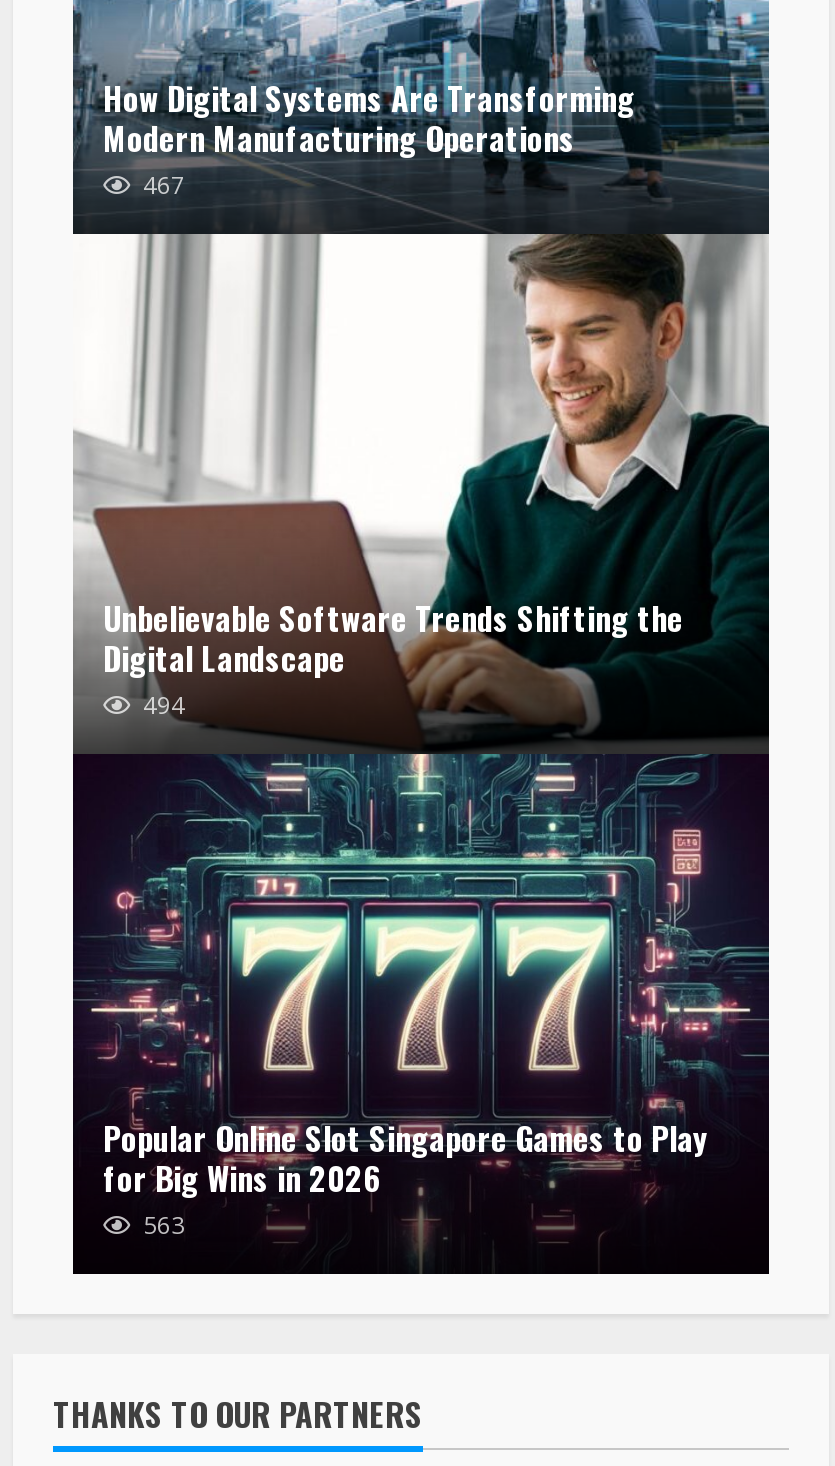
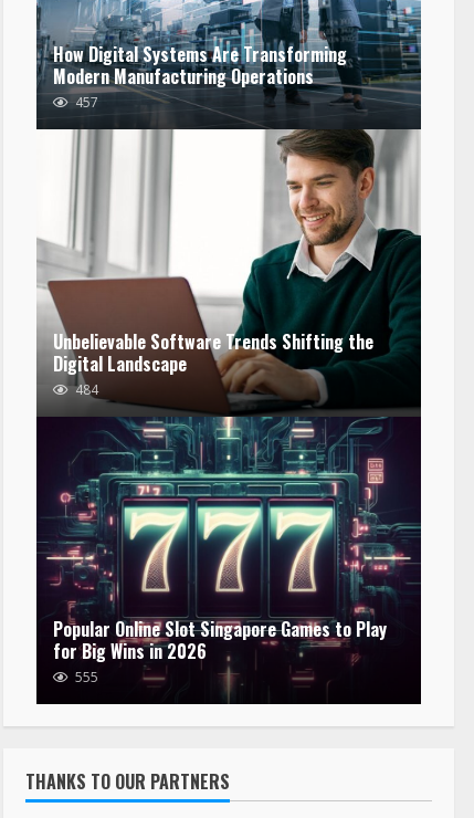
- 467
+ 457

- 494
+ 484

- 563
+ 555
